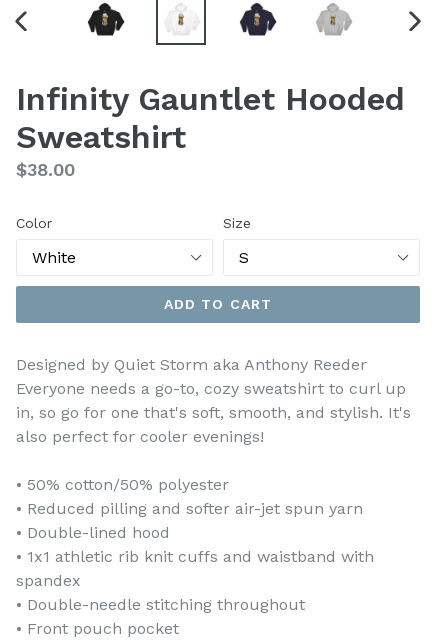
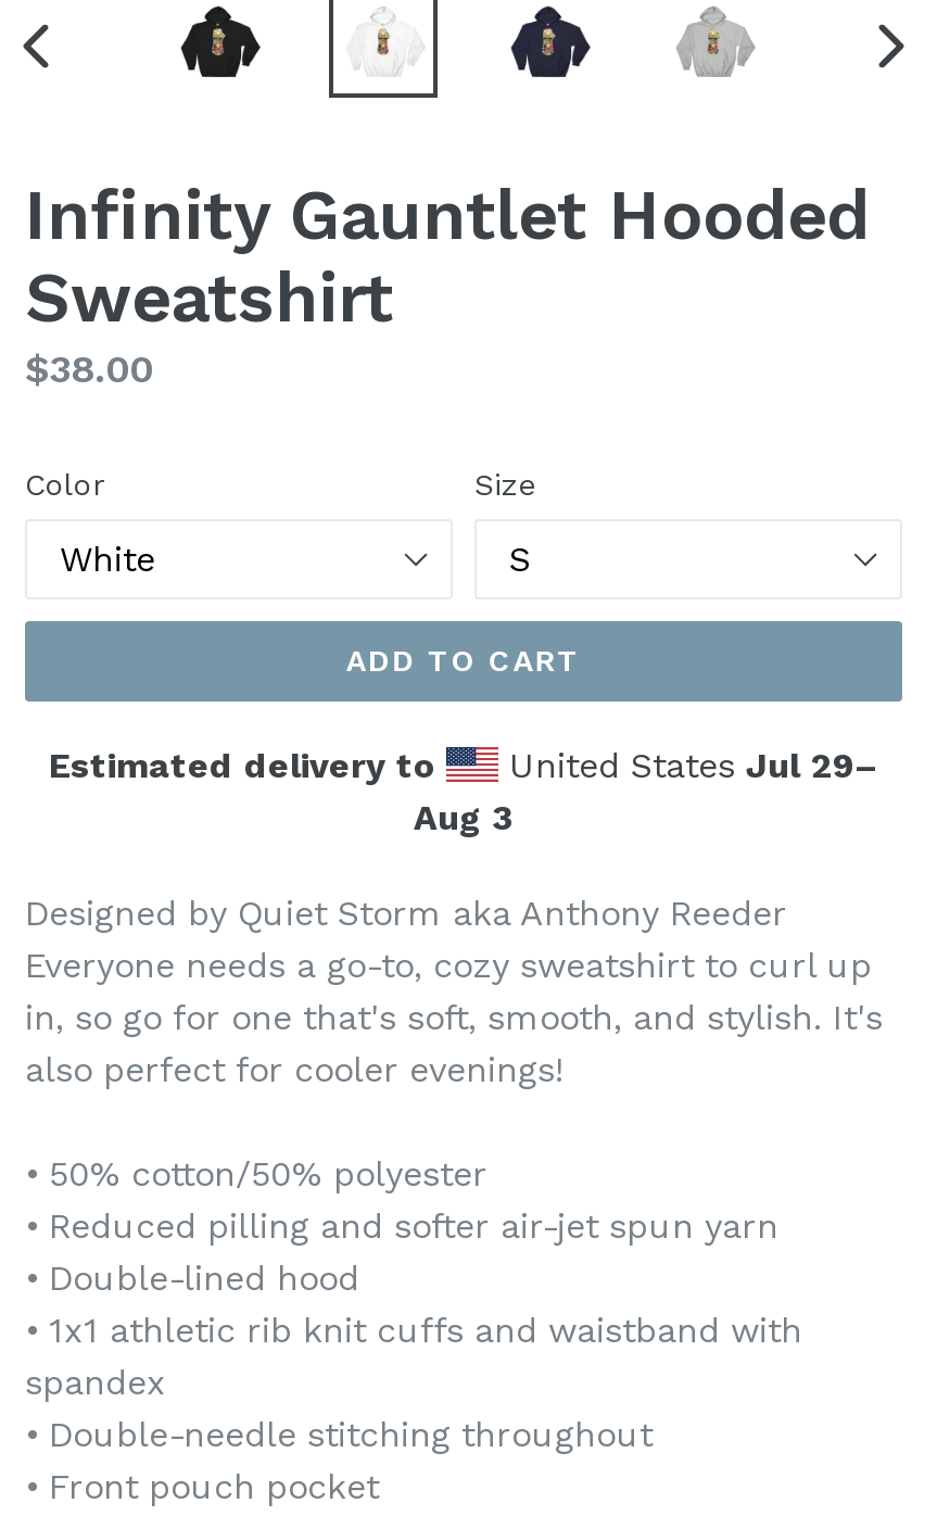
+ Estimated delivery to
+ United States Jul 29–
+ Aug 3
